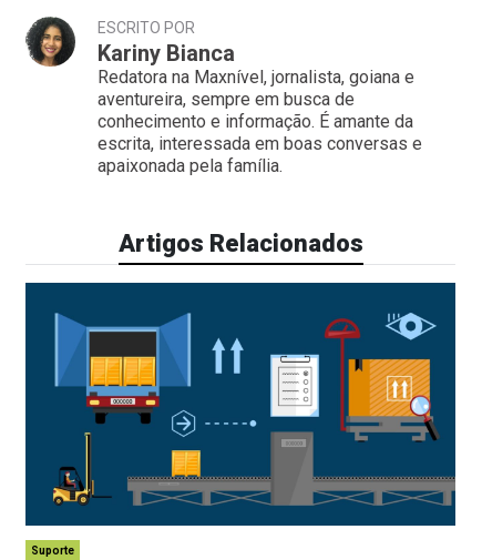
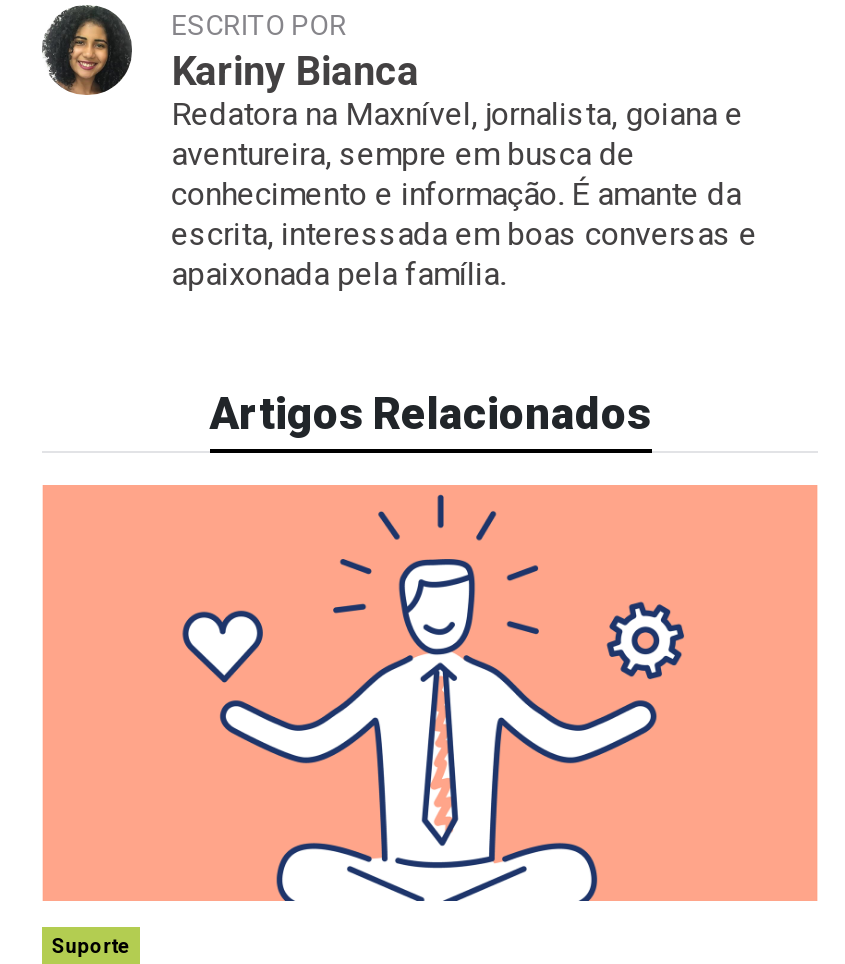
- [image]
+ [image]
